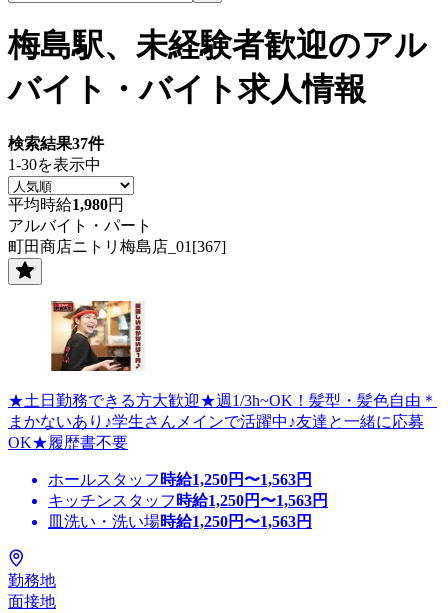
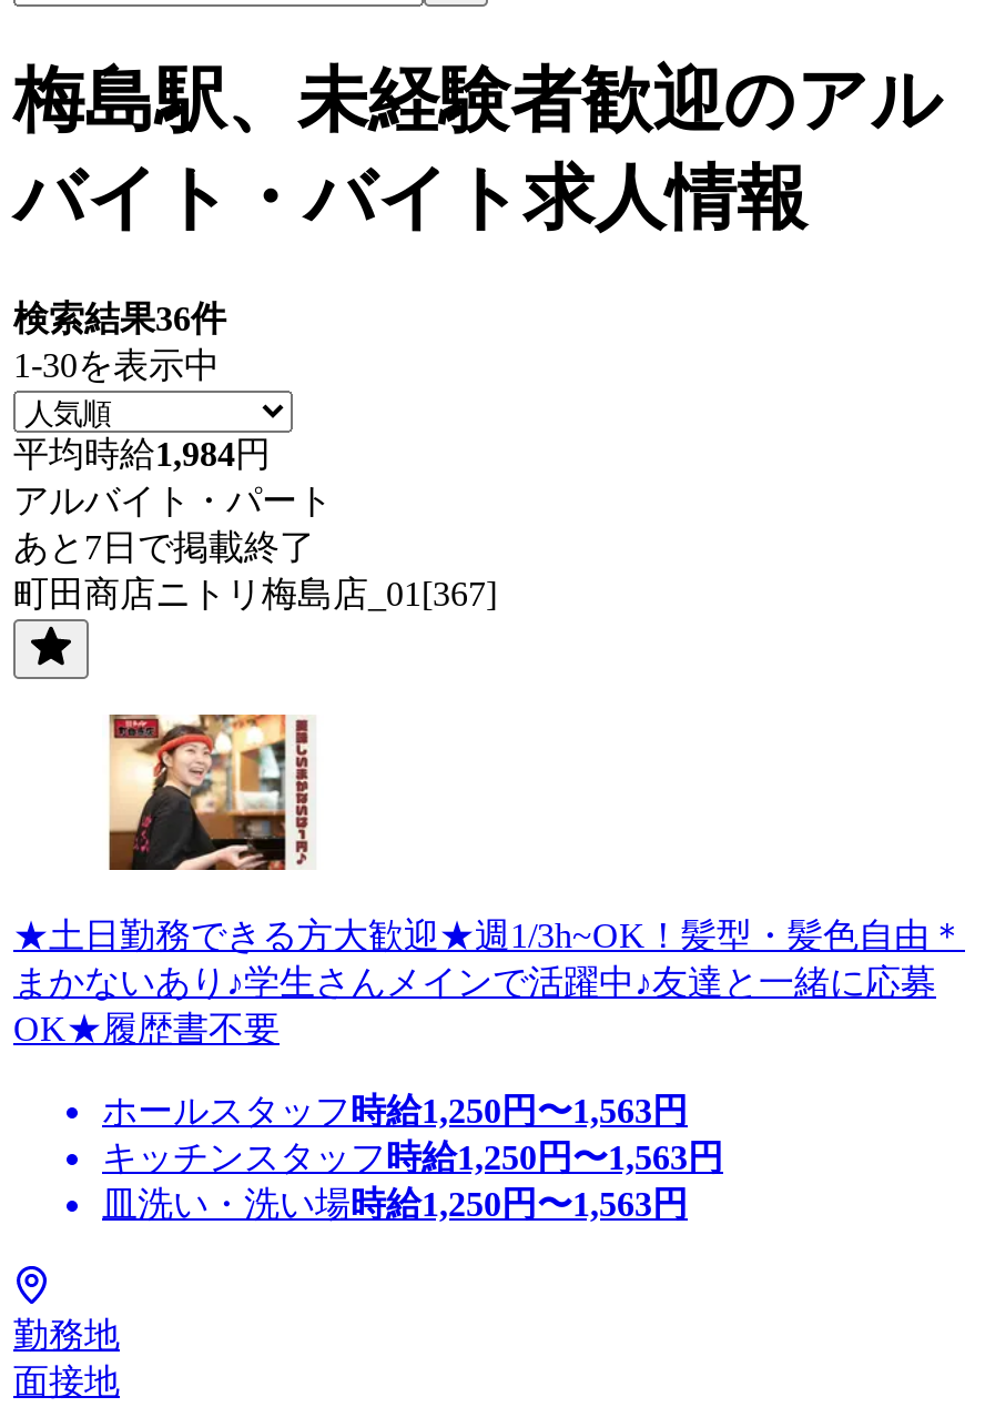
- 検索結果37件
+ 検索結果36件

- 平均時給1,980円
+ 平均時給1,984円

+ あと7日で掲載終了
